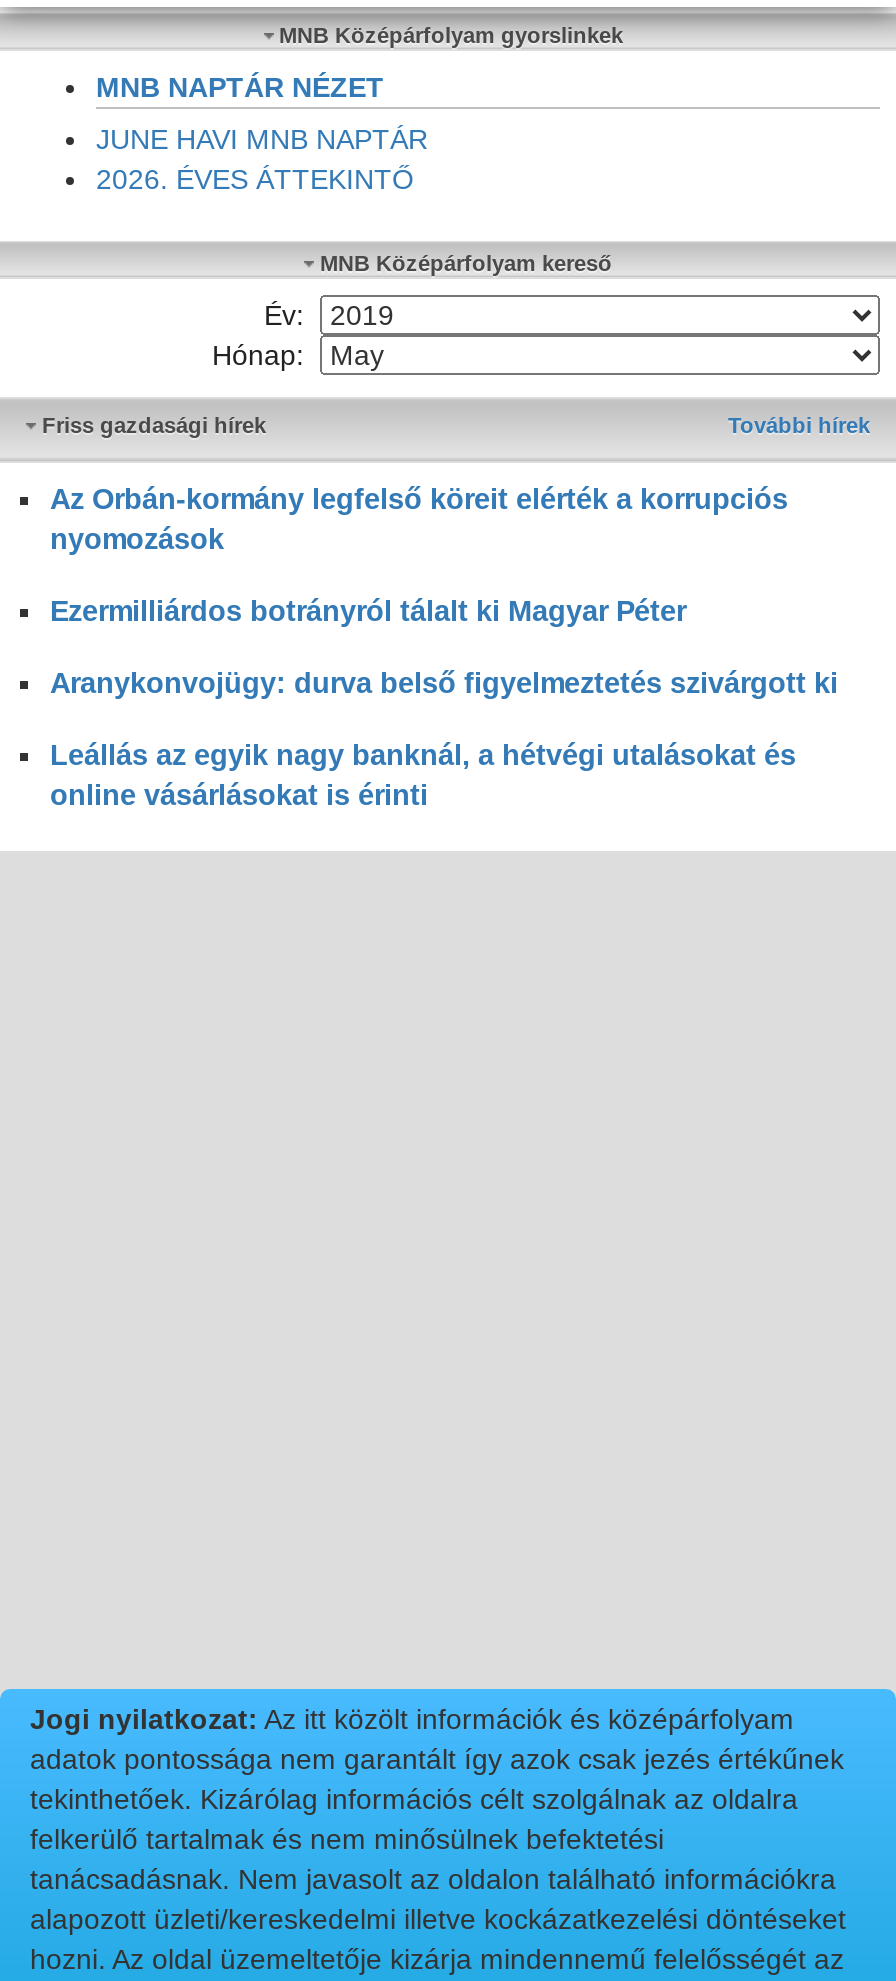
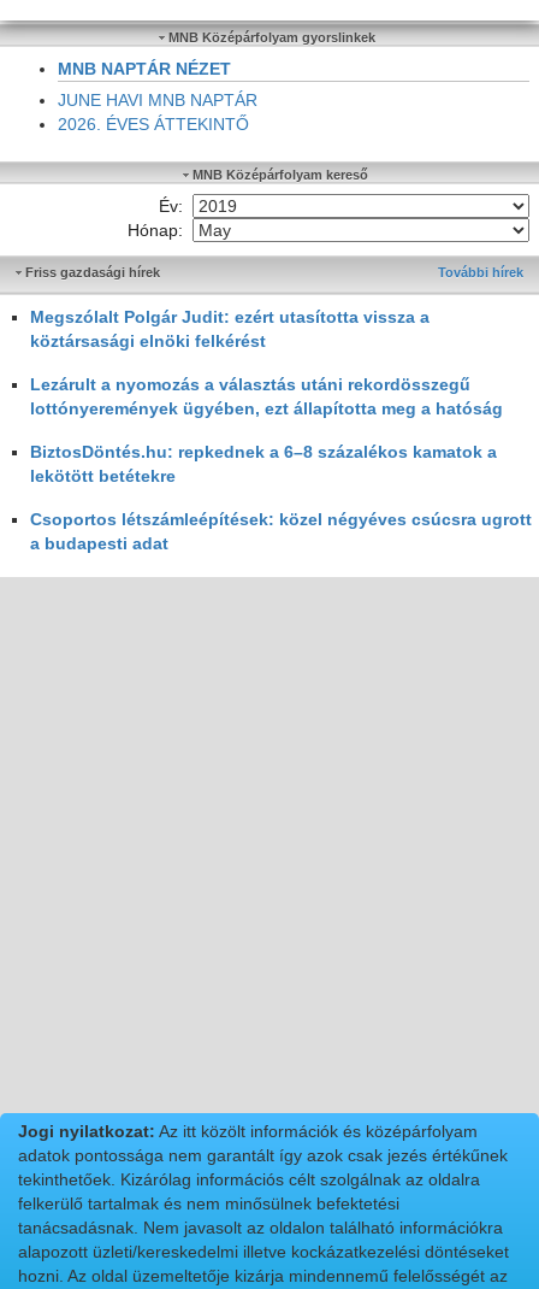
- Az Orbán-kormány legfelső köreit elérték a korrupciós
- nyomozások
+ Megszólalt Polgár Judit: ezért utasította vissza a
+ köztársasági elnöki felkérést

- Ezermilliárdos botrányról tálalt ki Magyar Péter
+ Lezárult a nyomozás a választás utáni rekordösszegű
+ lottónyeremények ügyében, ezt állapította meg a hatóság

- Aranykonvojügy: durva belső figyelmeztetés szivárgott ki
+ BiztosDöntés.hu: repkednek a 6–8 százalékos kamatok a
+ lekötött betétekre

- Leállás az egyik nagy banknál, a hétvégi utalásokat és
- online vásárlásokat is érinti
+ Csoportos létszámleépítések: közel négyéves csúcsra ugrott
+ a budapesti adat
